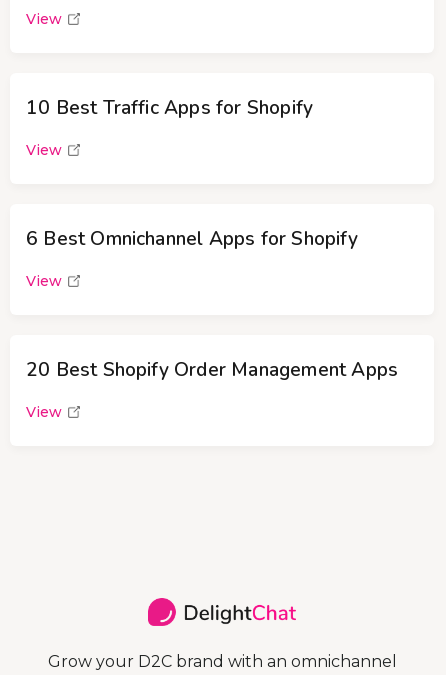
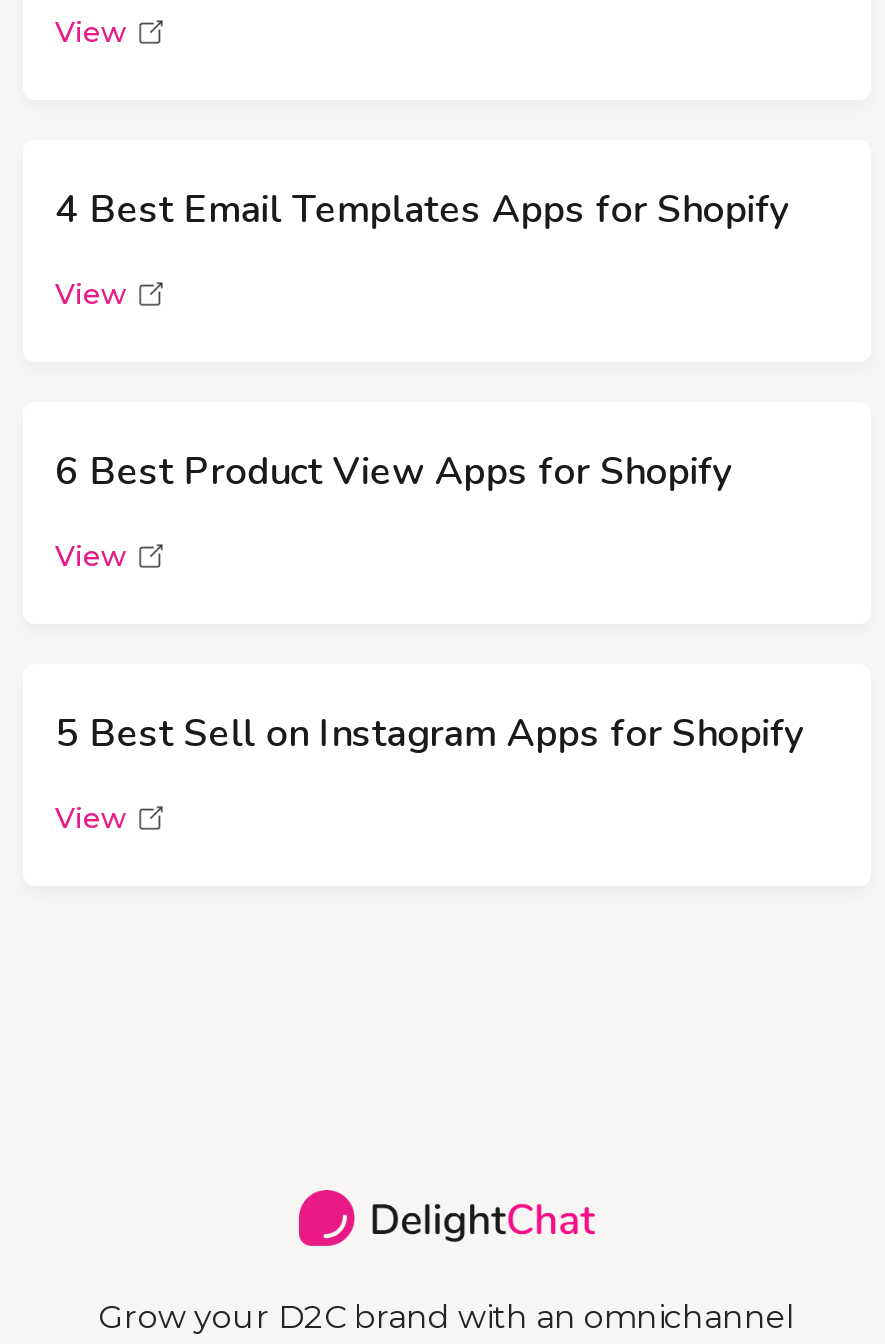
- 10 Best Traffic Apps for Shopify
+ 4 Best Email Templates Apps for Shopify

- 6 Best Omnichannel Apps for Shopify
+ 6 Best Product View Apps for Shopify

- 20 Best Shopify Order Management Apps
+ 5 Best Sell on Instagram Apps for Shopify
